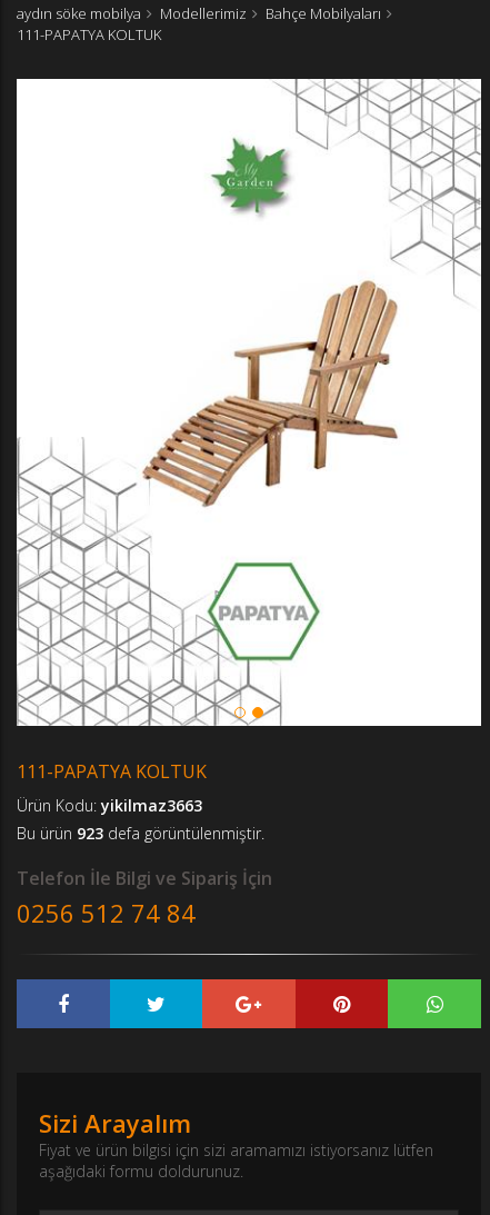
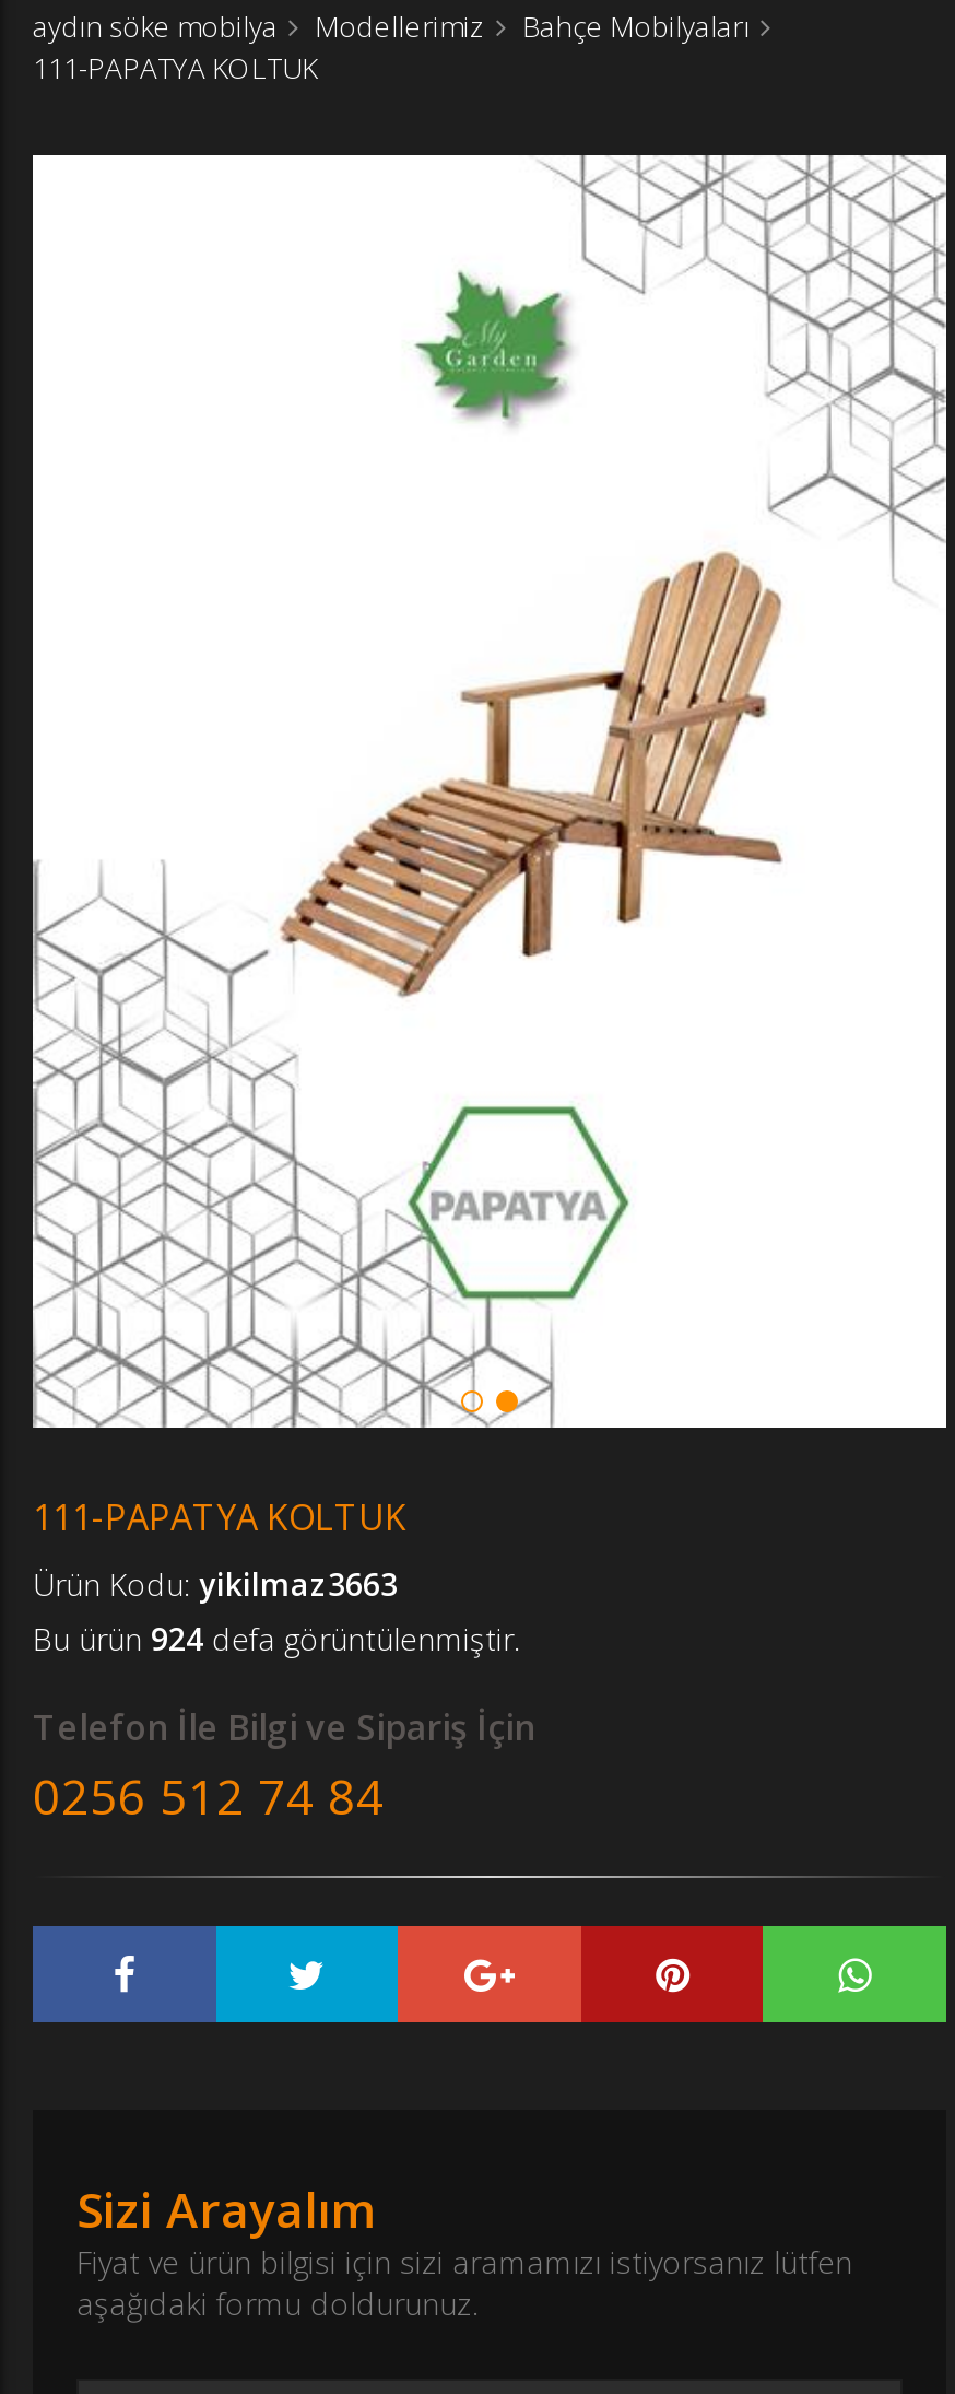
- Bu ürün 923 defa görüntülenmiştir.
+ Bu ürün 924 defa görüntülenmiştir.
